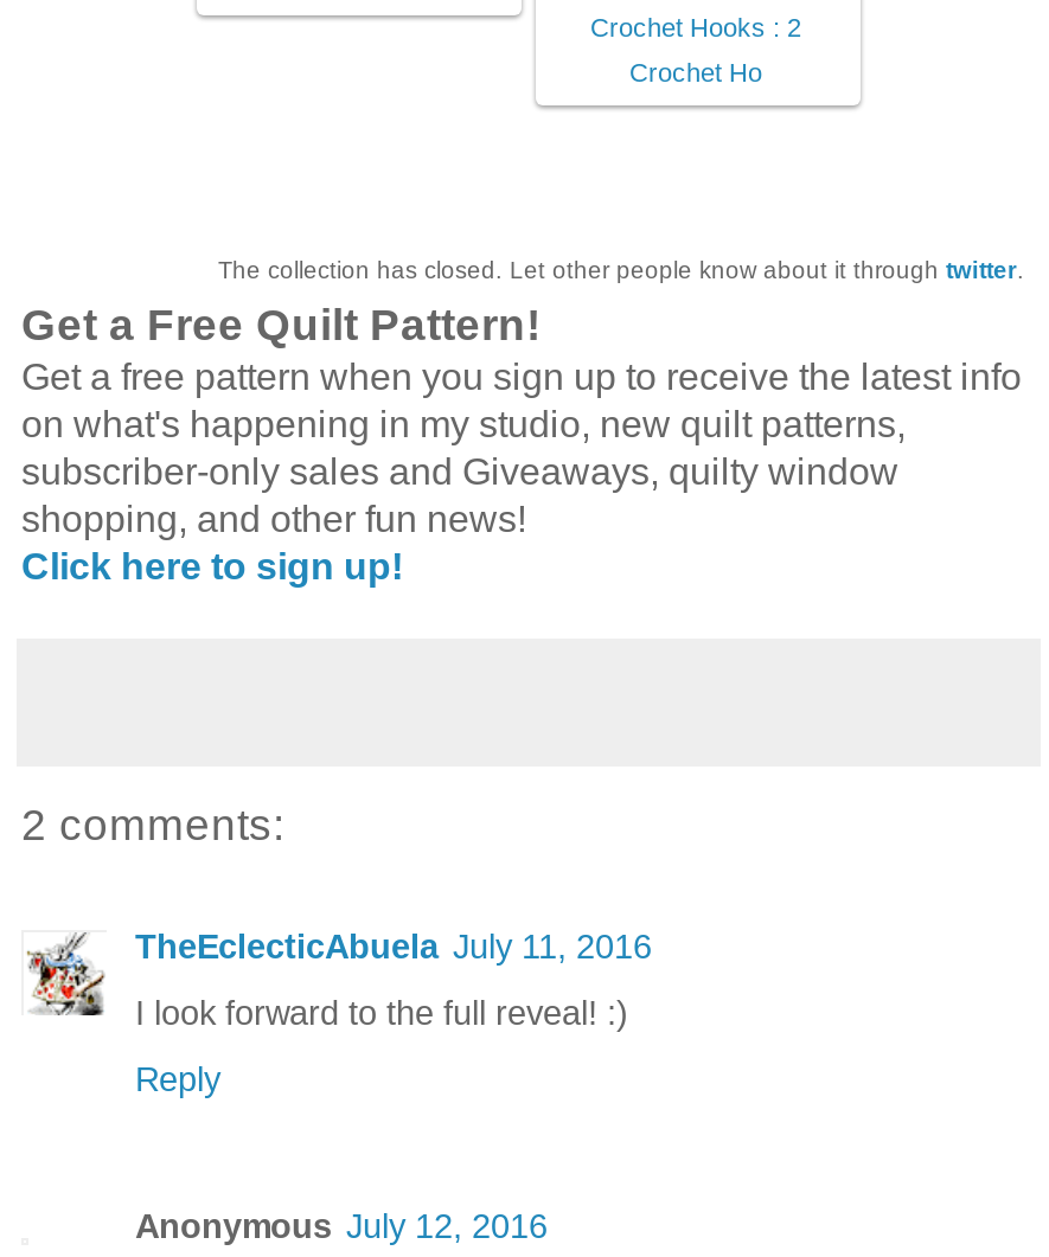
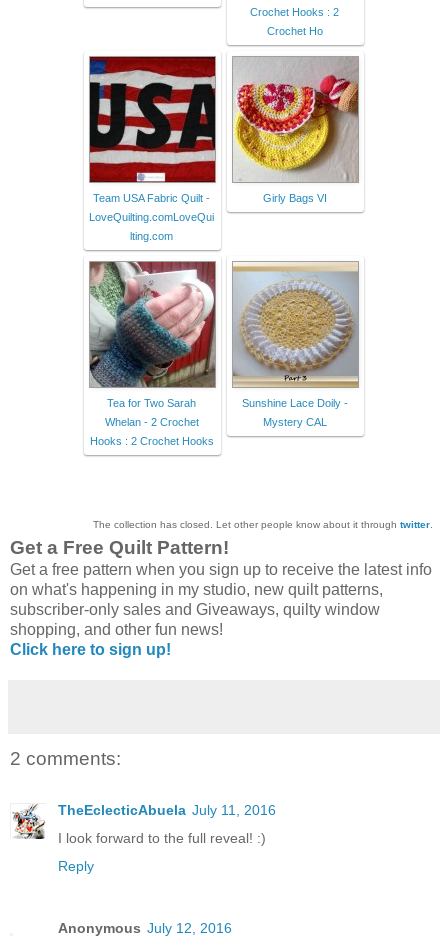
+ [image]
+ Team USA Fabric Quilt -
+ LoveQuilting.comLoveQui
+ lting.com

+ [image]
+ Tea for Two Sarah
+ Whelan - 2 Crochet
+ Hooks : 2 Crochet Hooks

+ [image]
+ Sunshine Lace Doily -
+ Mystery CAL

+ [image]
+ Girly Bags VI
